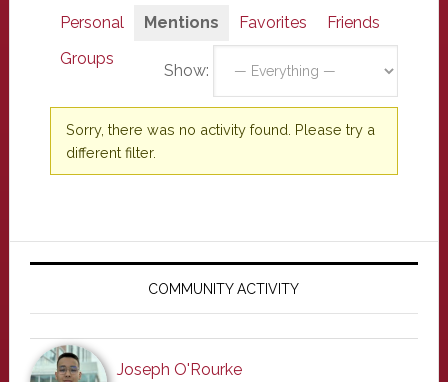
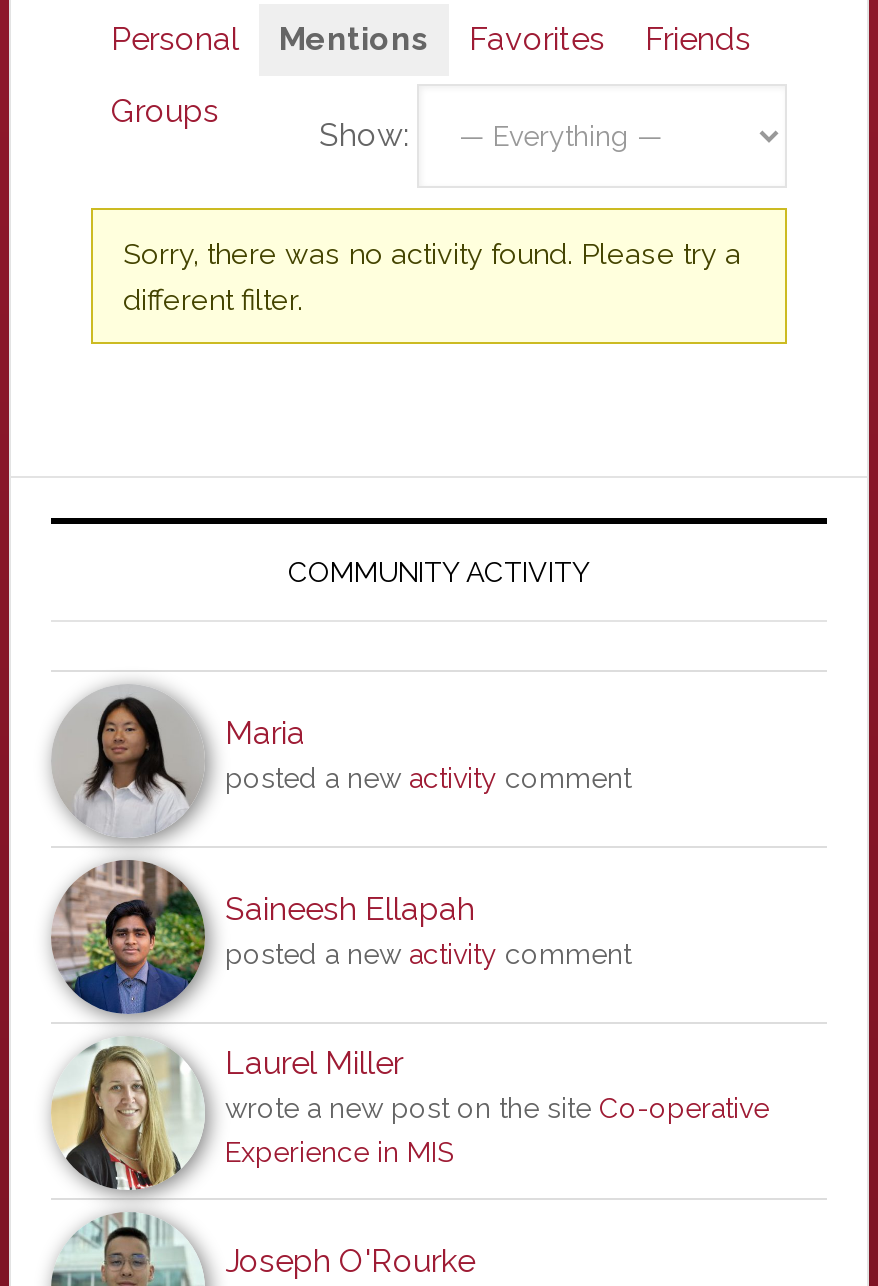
+ [image]
+ Maria
+ posted a new activity comment

+ Saineesh Ellapah
+ posted a new activity comment
+ Laurel Miller
+ wrote a new post on the site Co-operative
+ Experience in MIS
